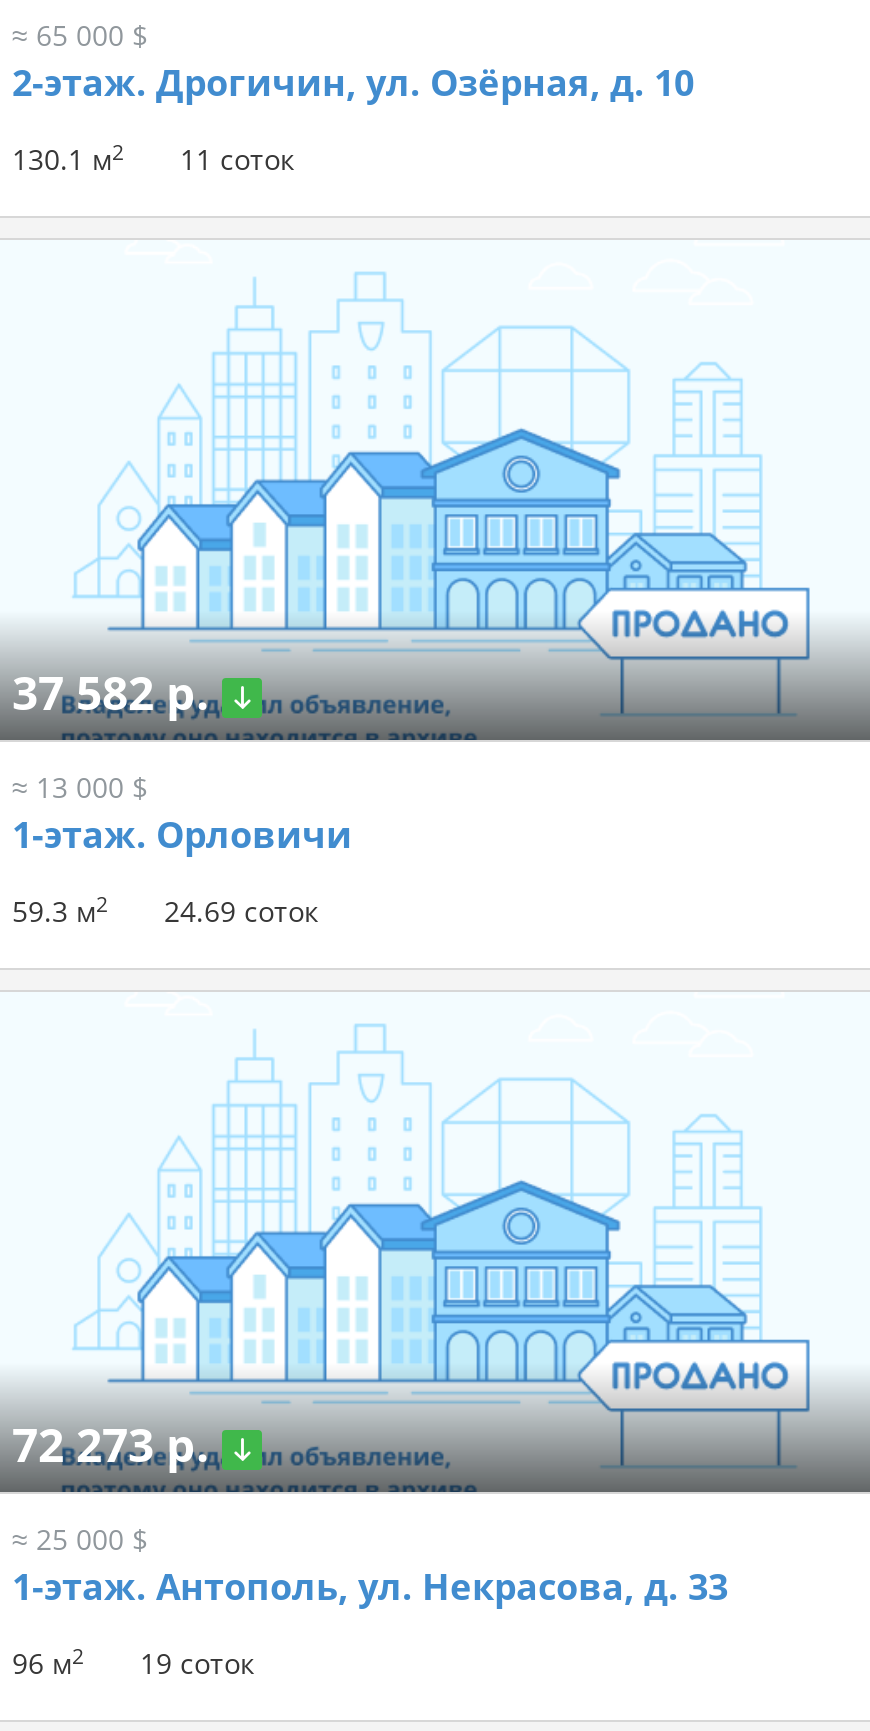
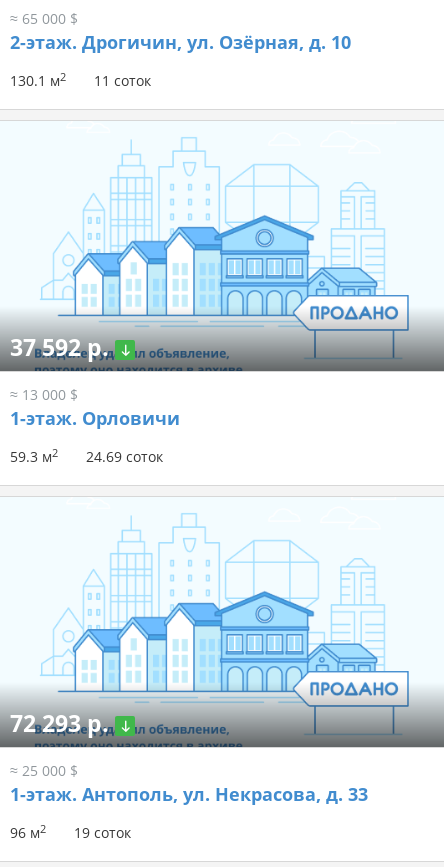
- 37 582 р.
+ 37 592 р.

- 72 273 р.
+ 72 293 р.
